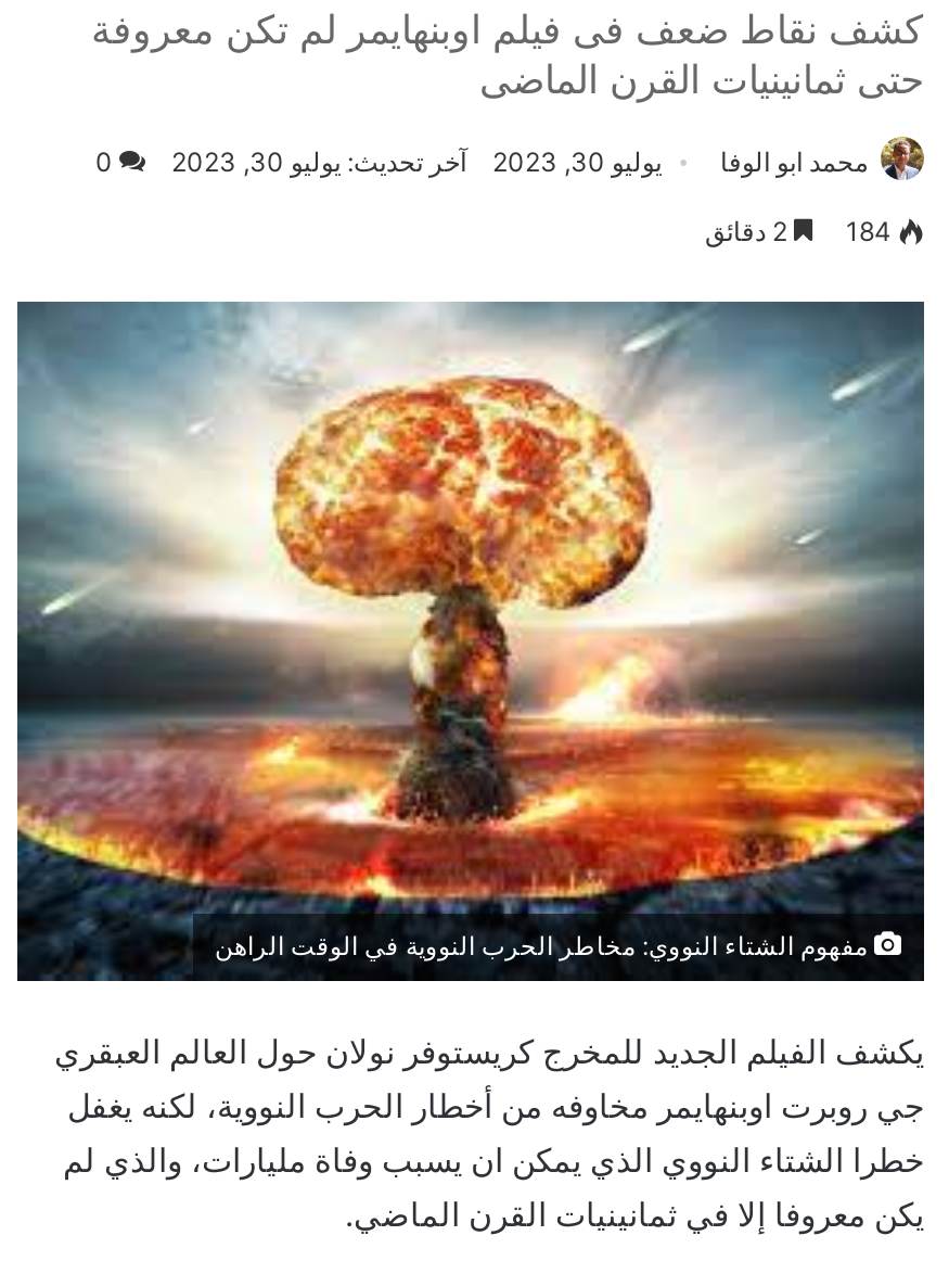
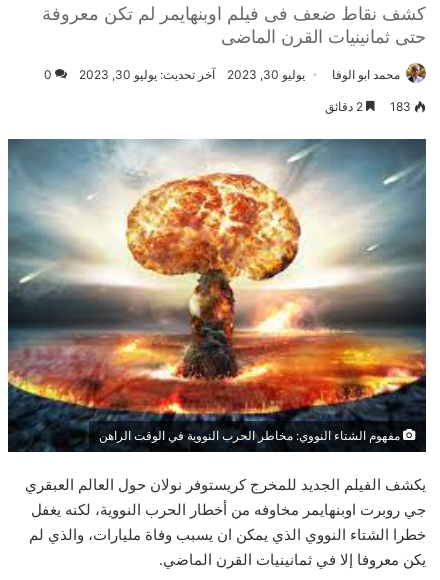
- 184
+ 183
